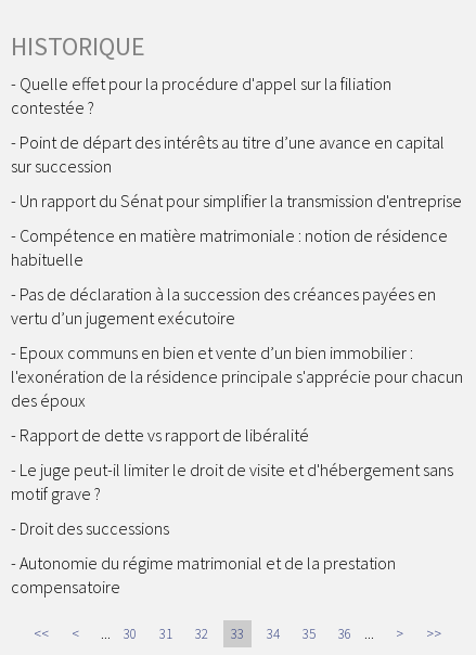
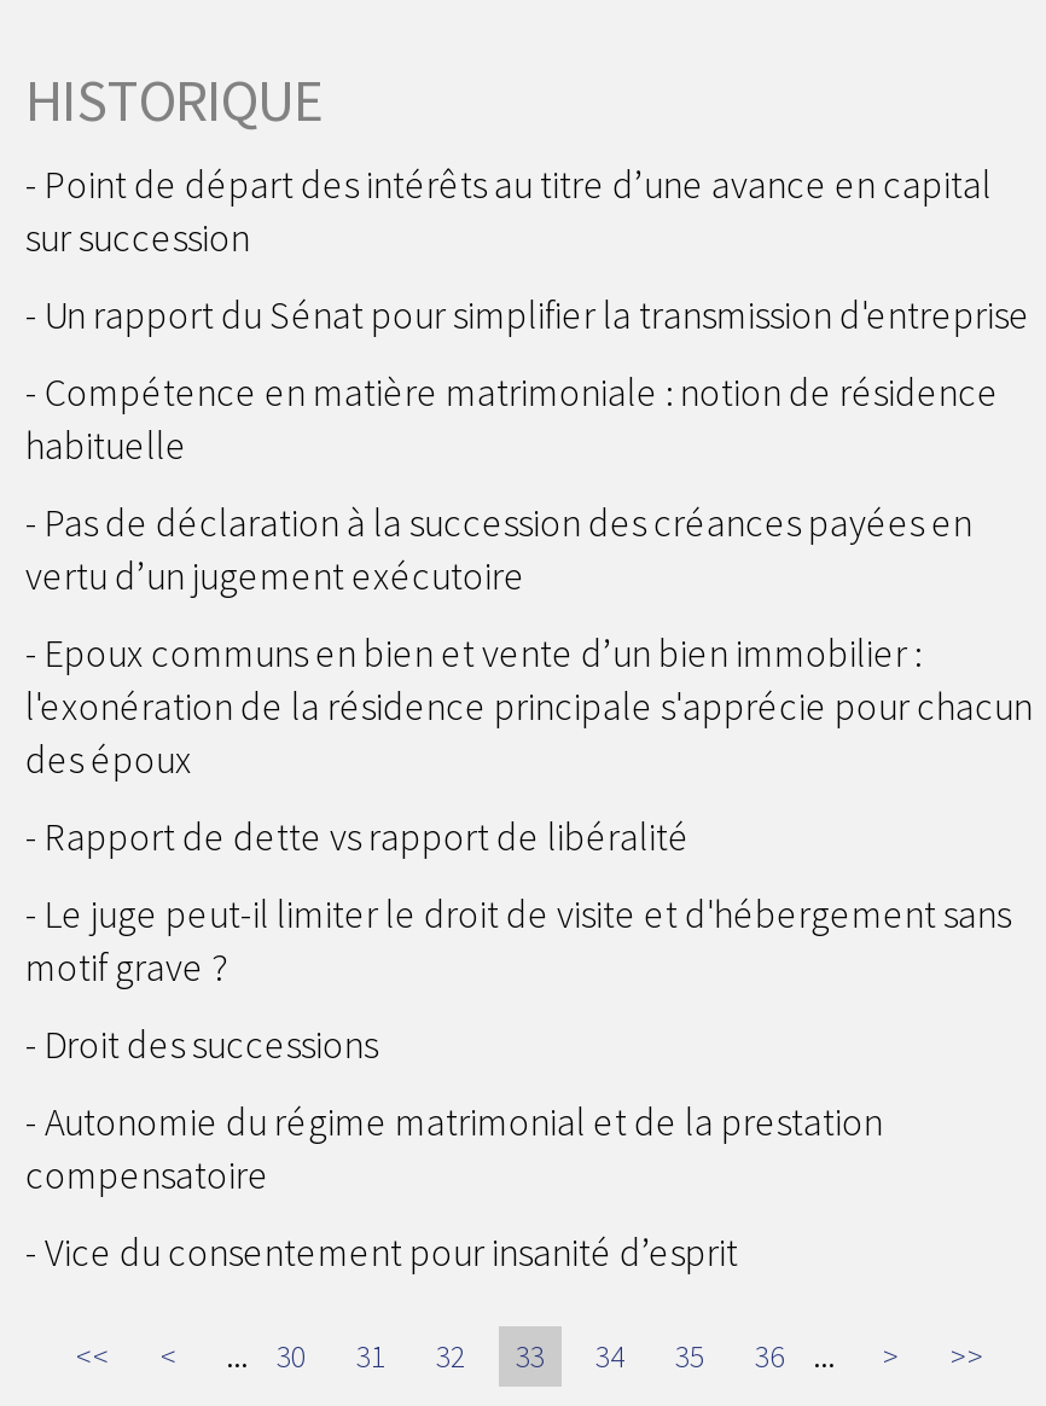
- Quelle effet pour la procédure d'appel sur la filiation
- contestée ?

moved up: Point de départ des intérêts au titre d’une avance en capital | sur succession | Un rapport du Sénat pour simplifier la transmission d'entreprise | ... | Autonomie du régime matrimonial et de la prestation | compensatoire

+ Vice du consentement pour insanité d’esprit
